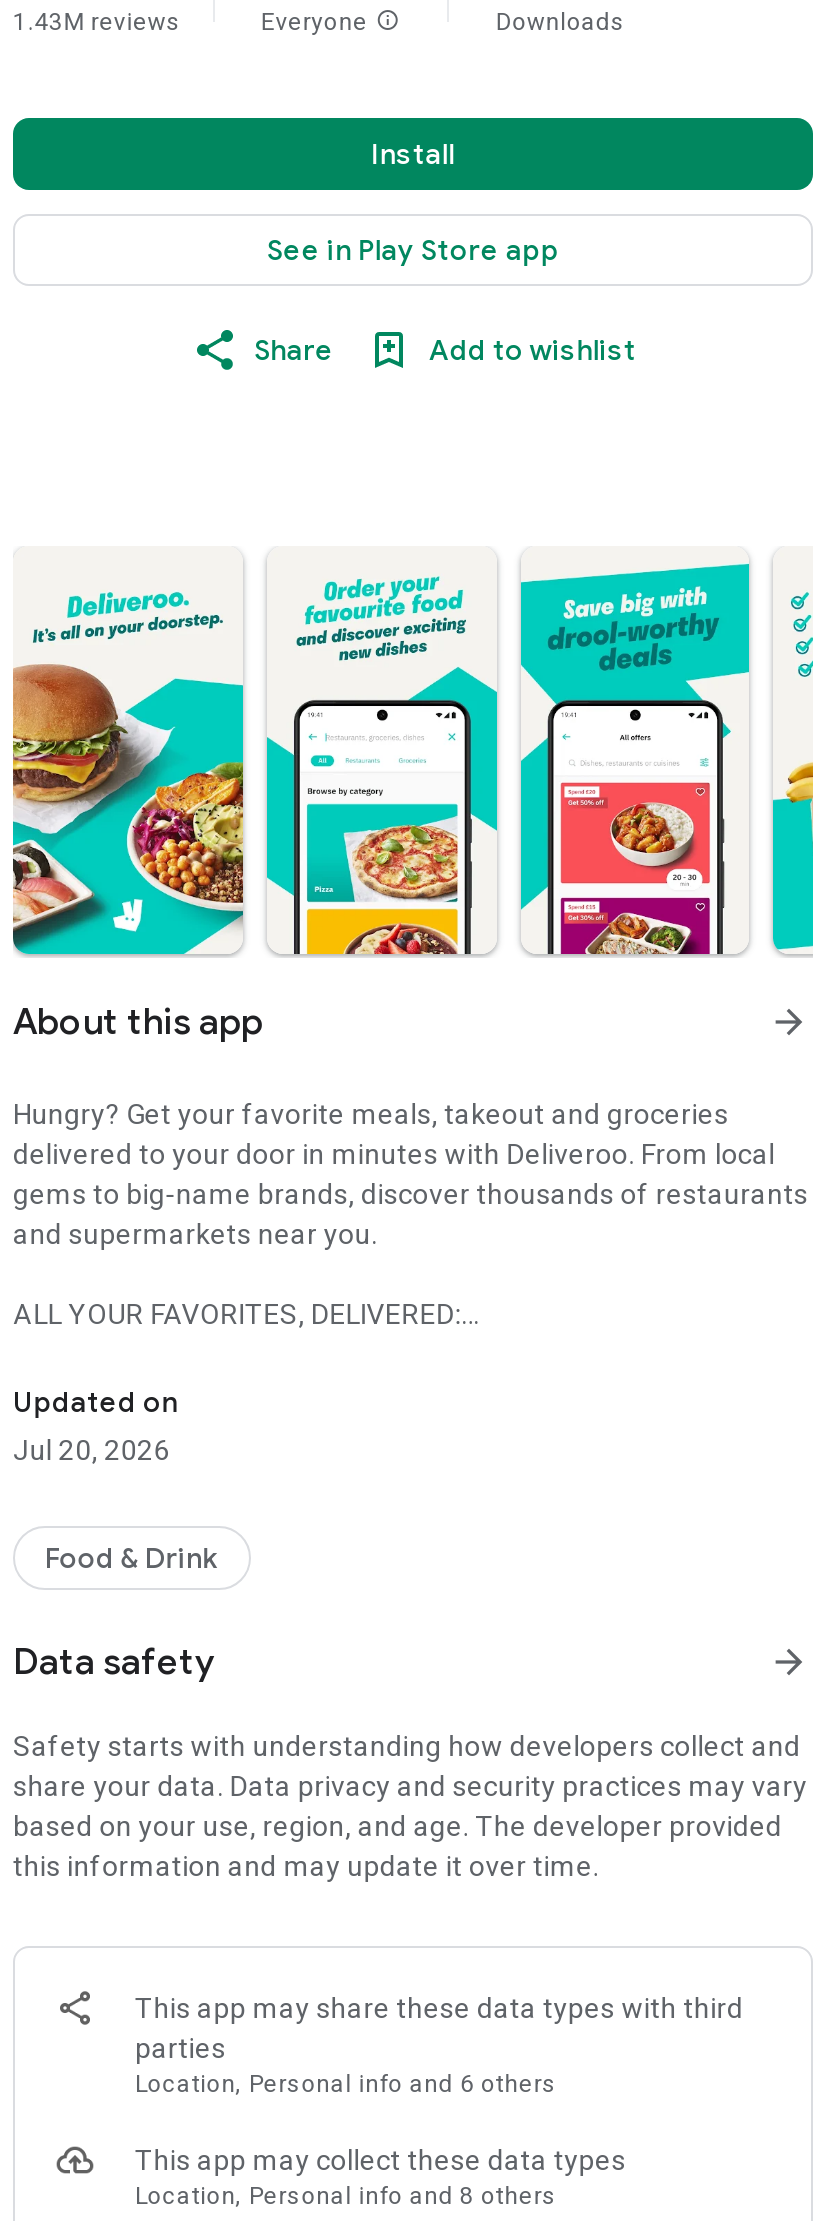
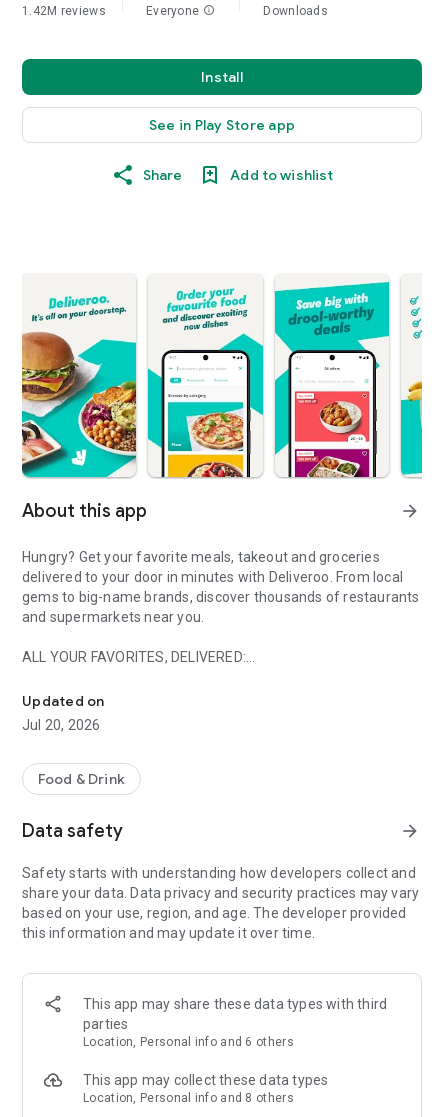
- 1.43M reviews
+ 1.42M reviews
